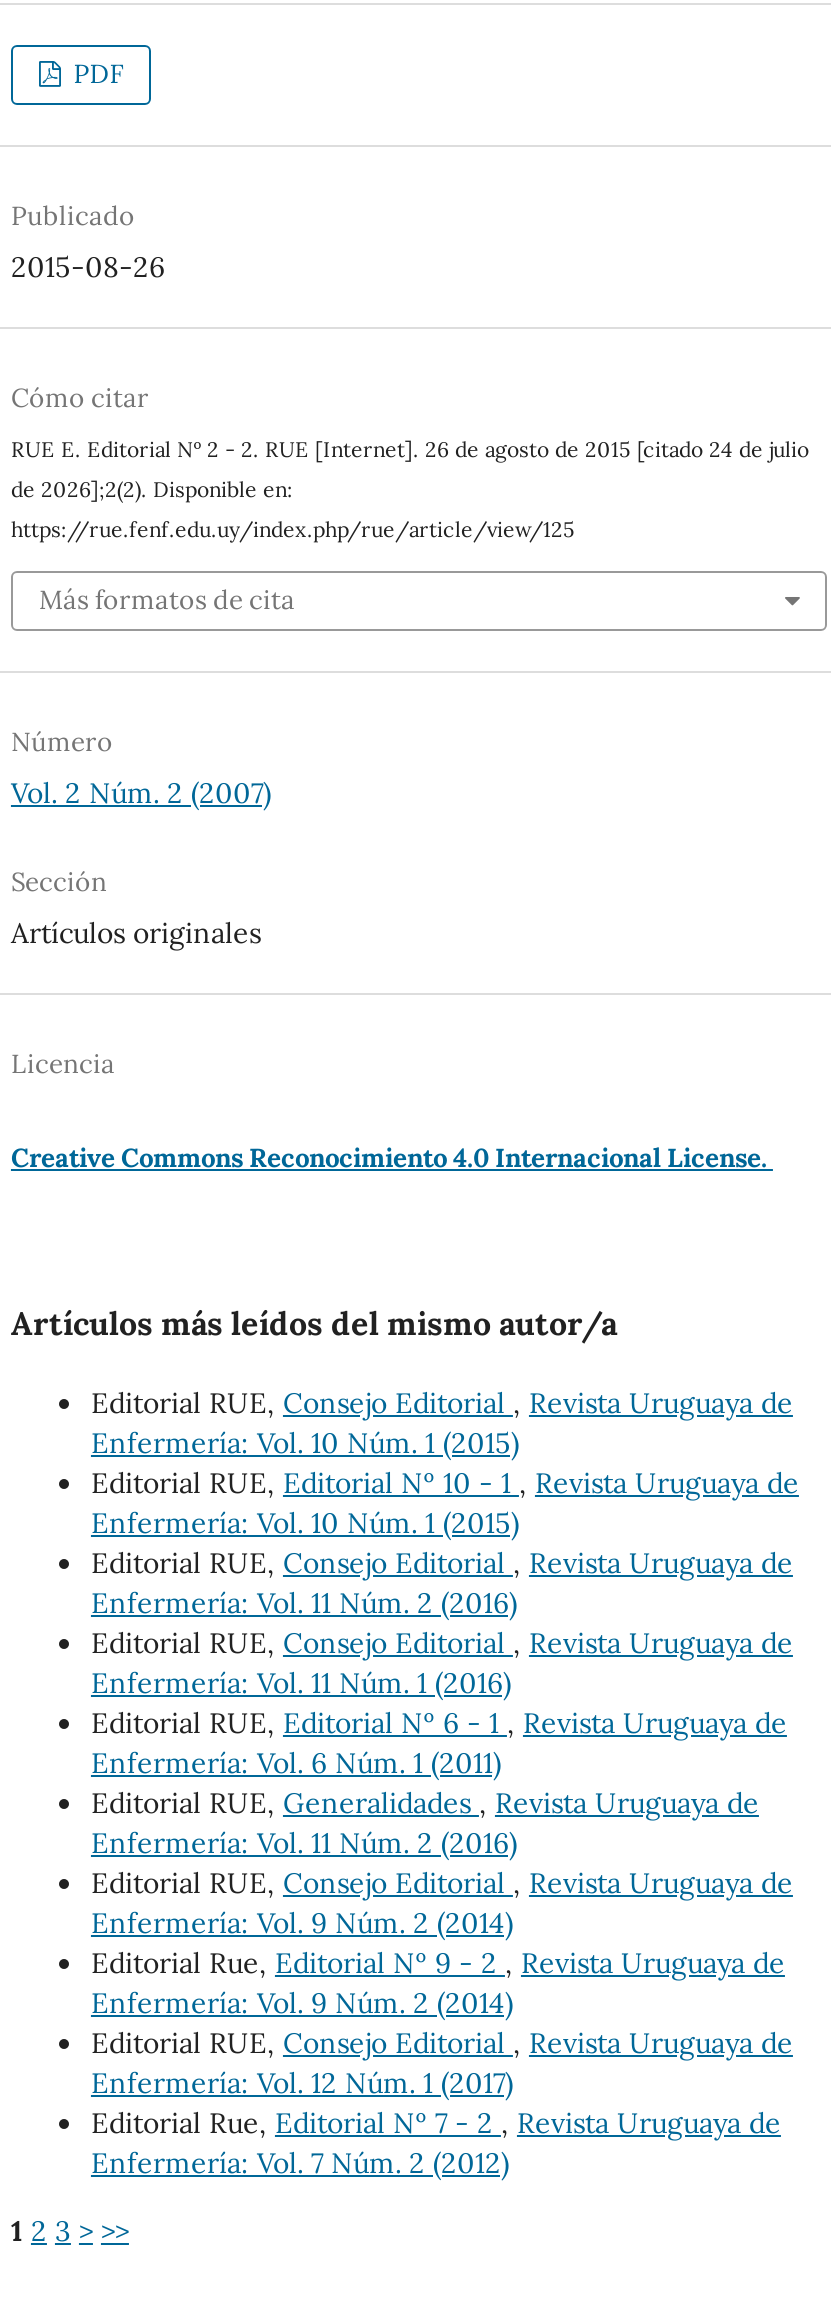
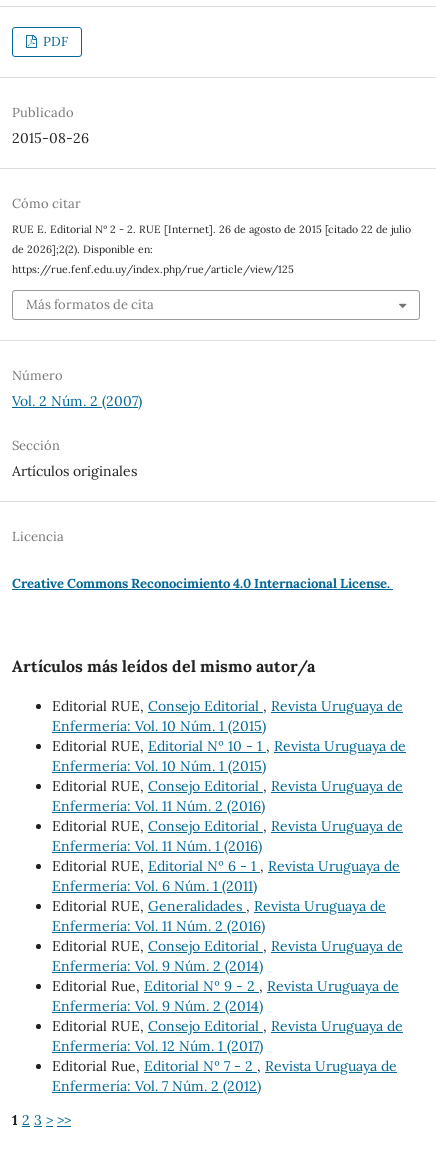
- RUE E. Editorial Nº 2 - 2. RUE [Internet]. 26 de agosto de 2015 [citado 24 de julio
+ RUE E. Editorial Nº 2 - 2. RUE [Internet]. 26 de agosto de 2015 [citado 22 de julio
